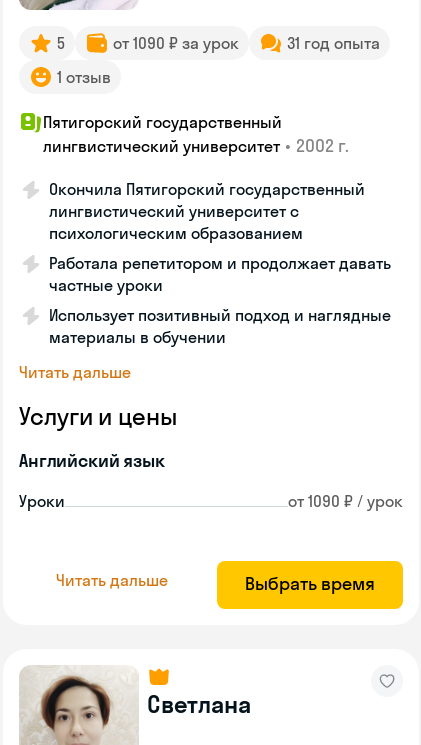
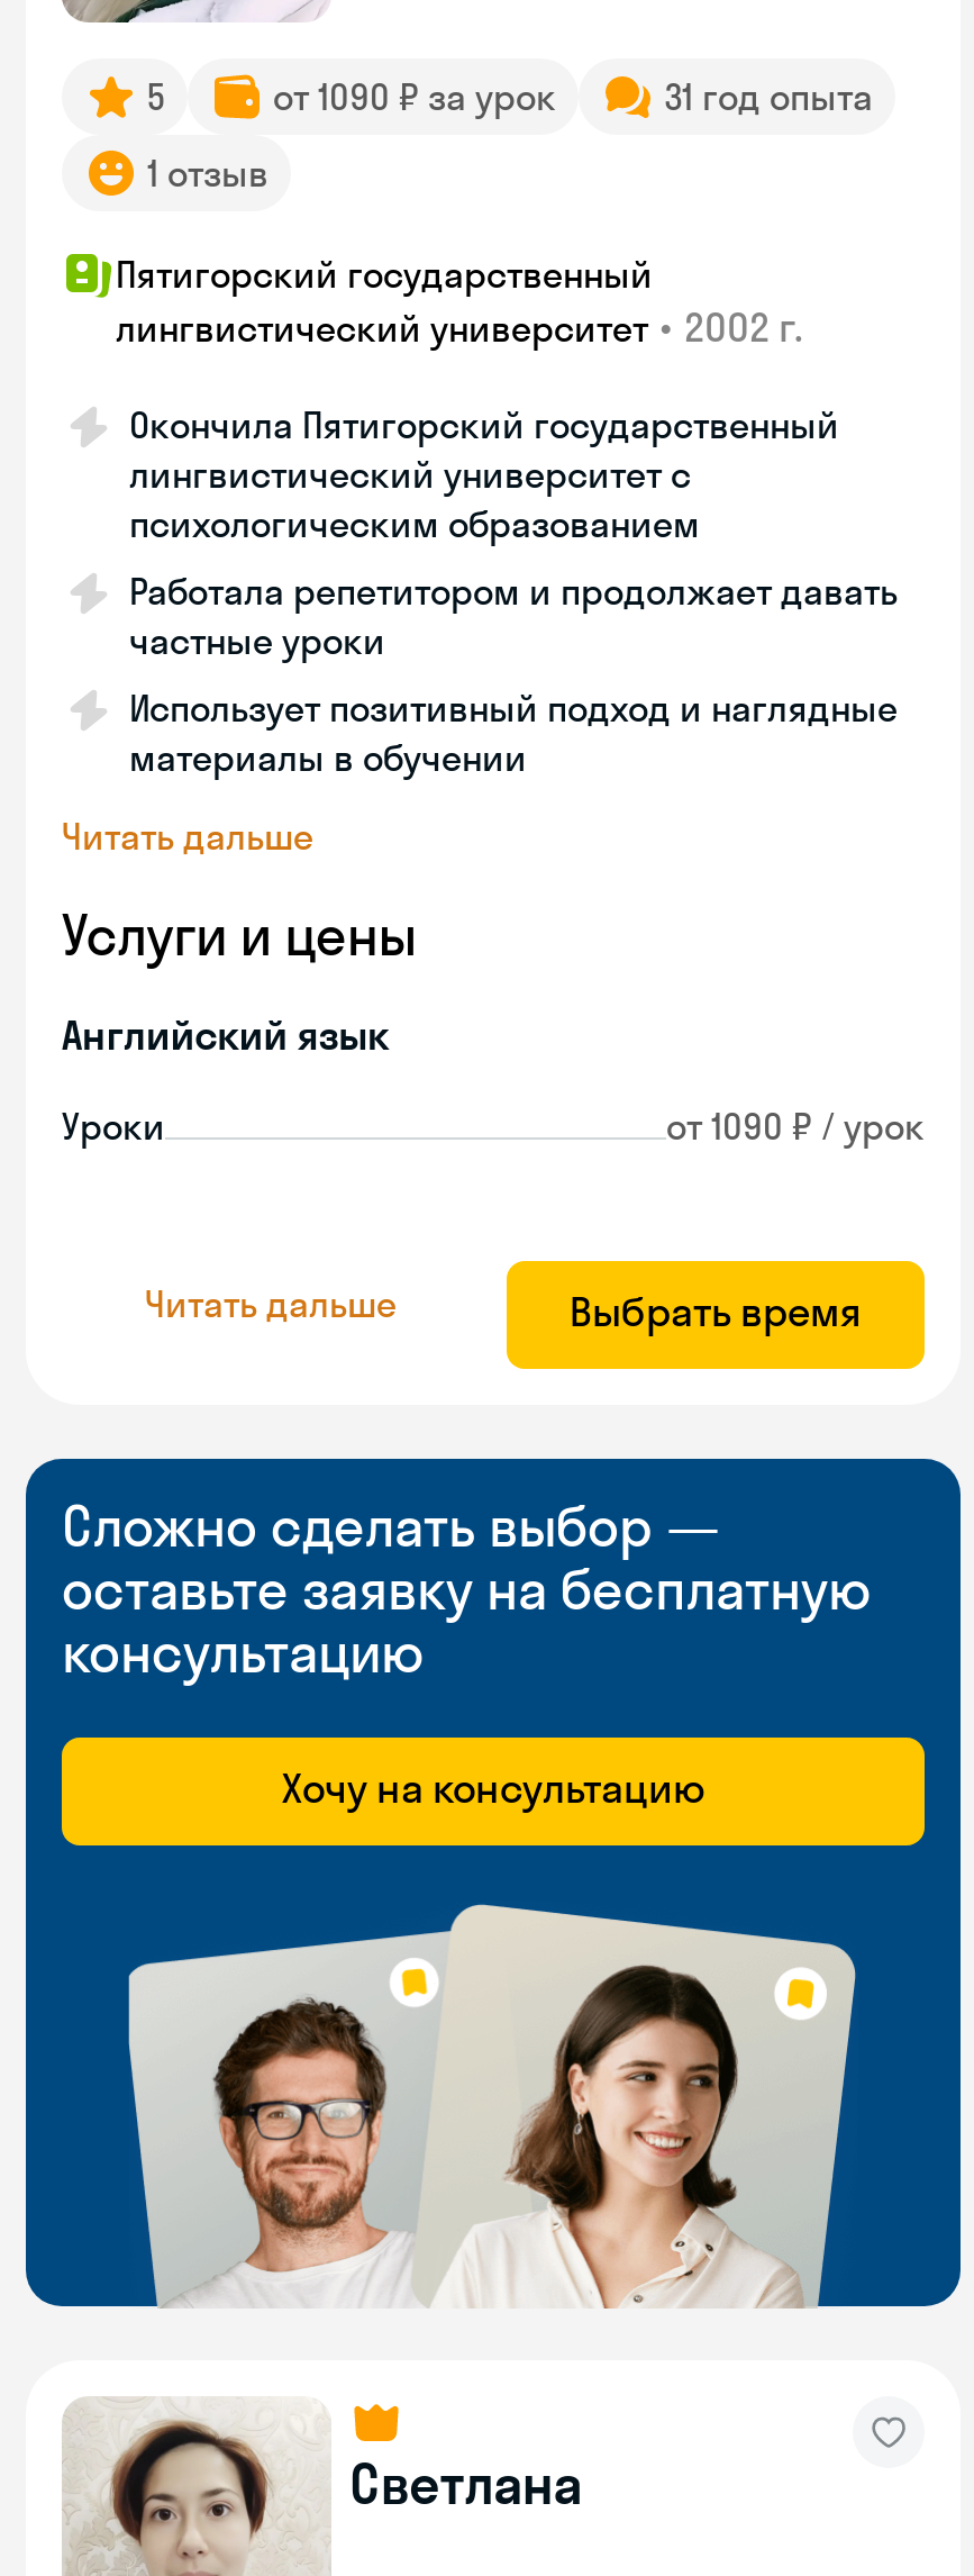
+ [image]
+ Сложно сделать выбор —
+ оставьте заявку на бесплатную
+ консультацию
+ Хочу на консультацию
